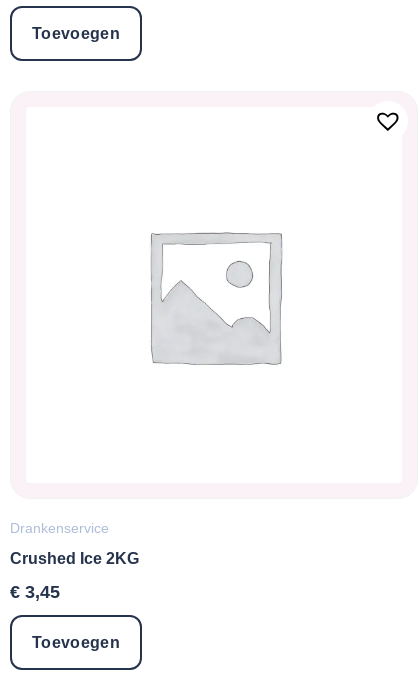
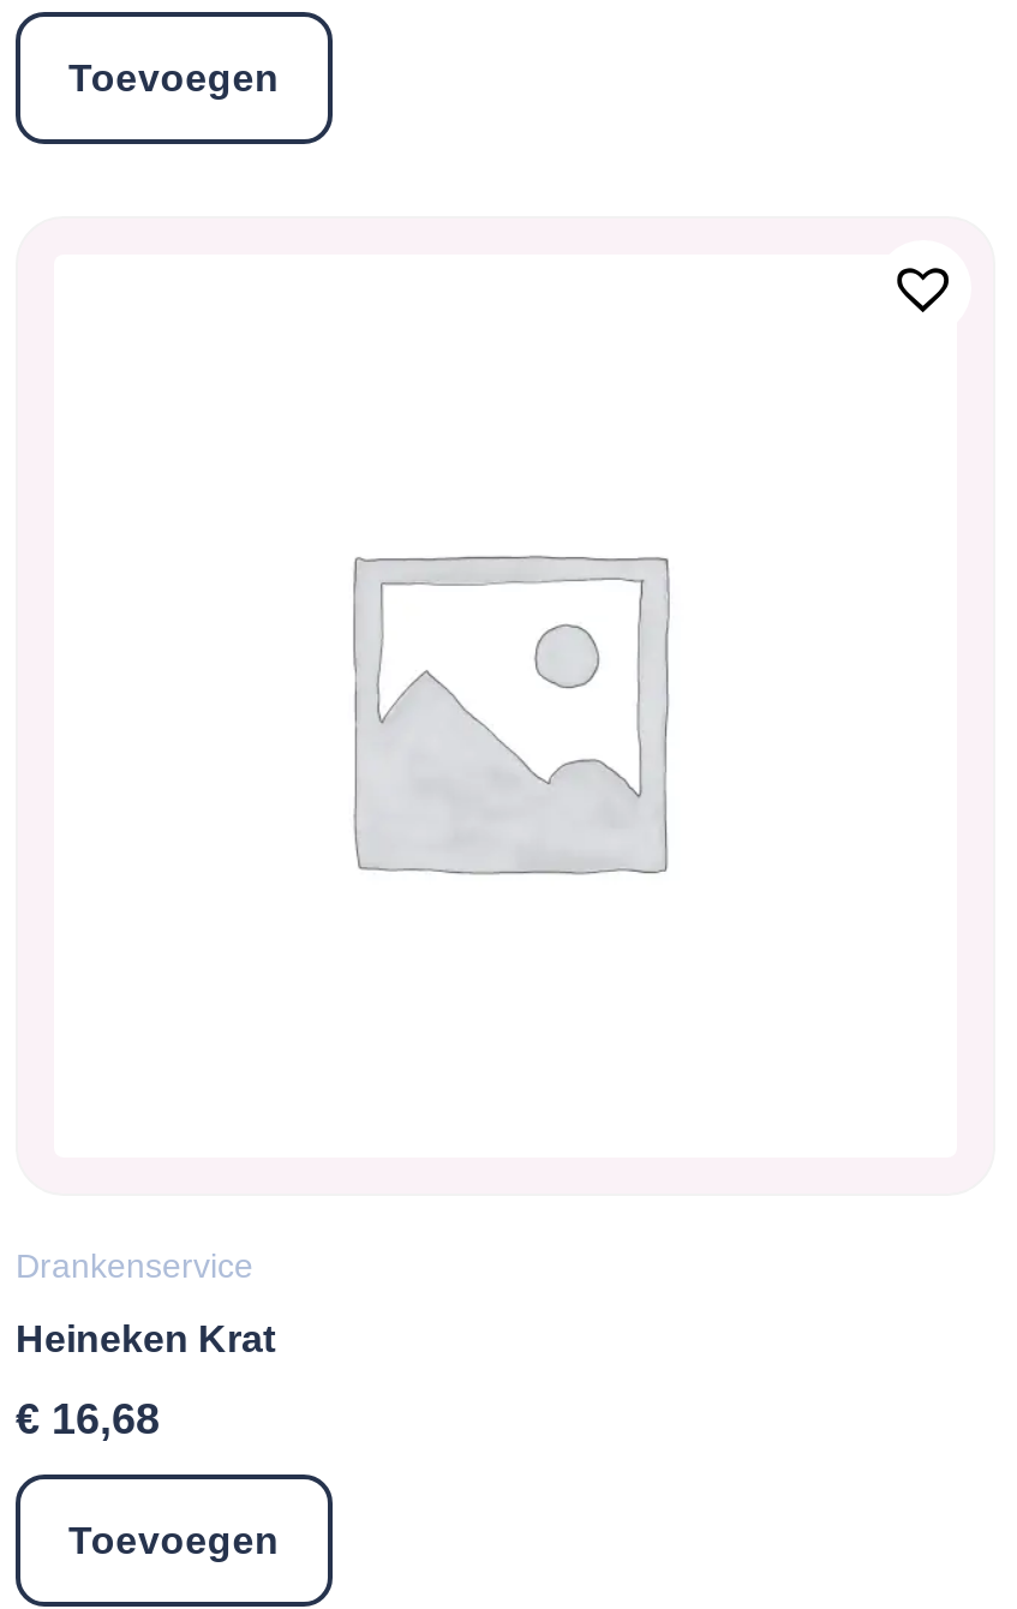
- Crushed Ice 2KG
+ Heineken Krat

- €3,45
+ €16,68
